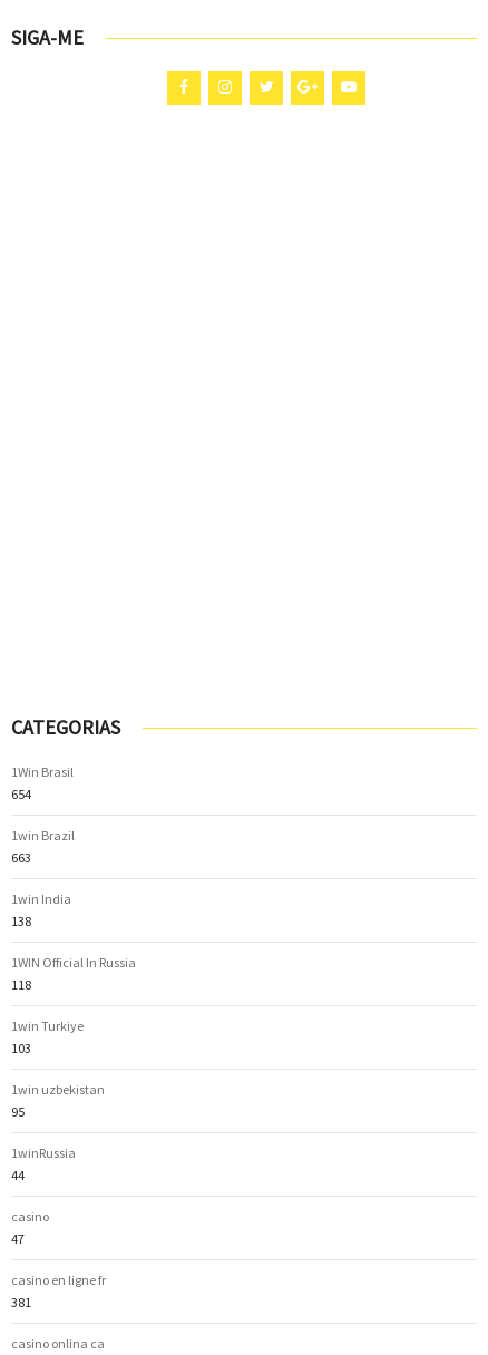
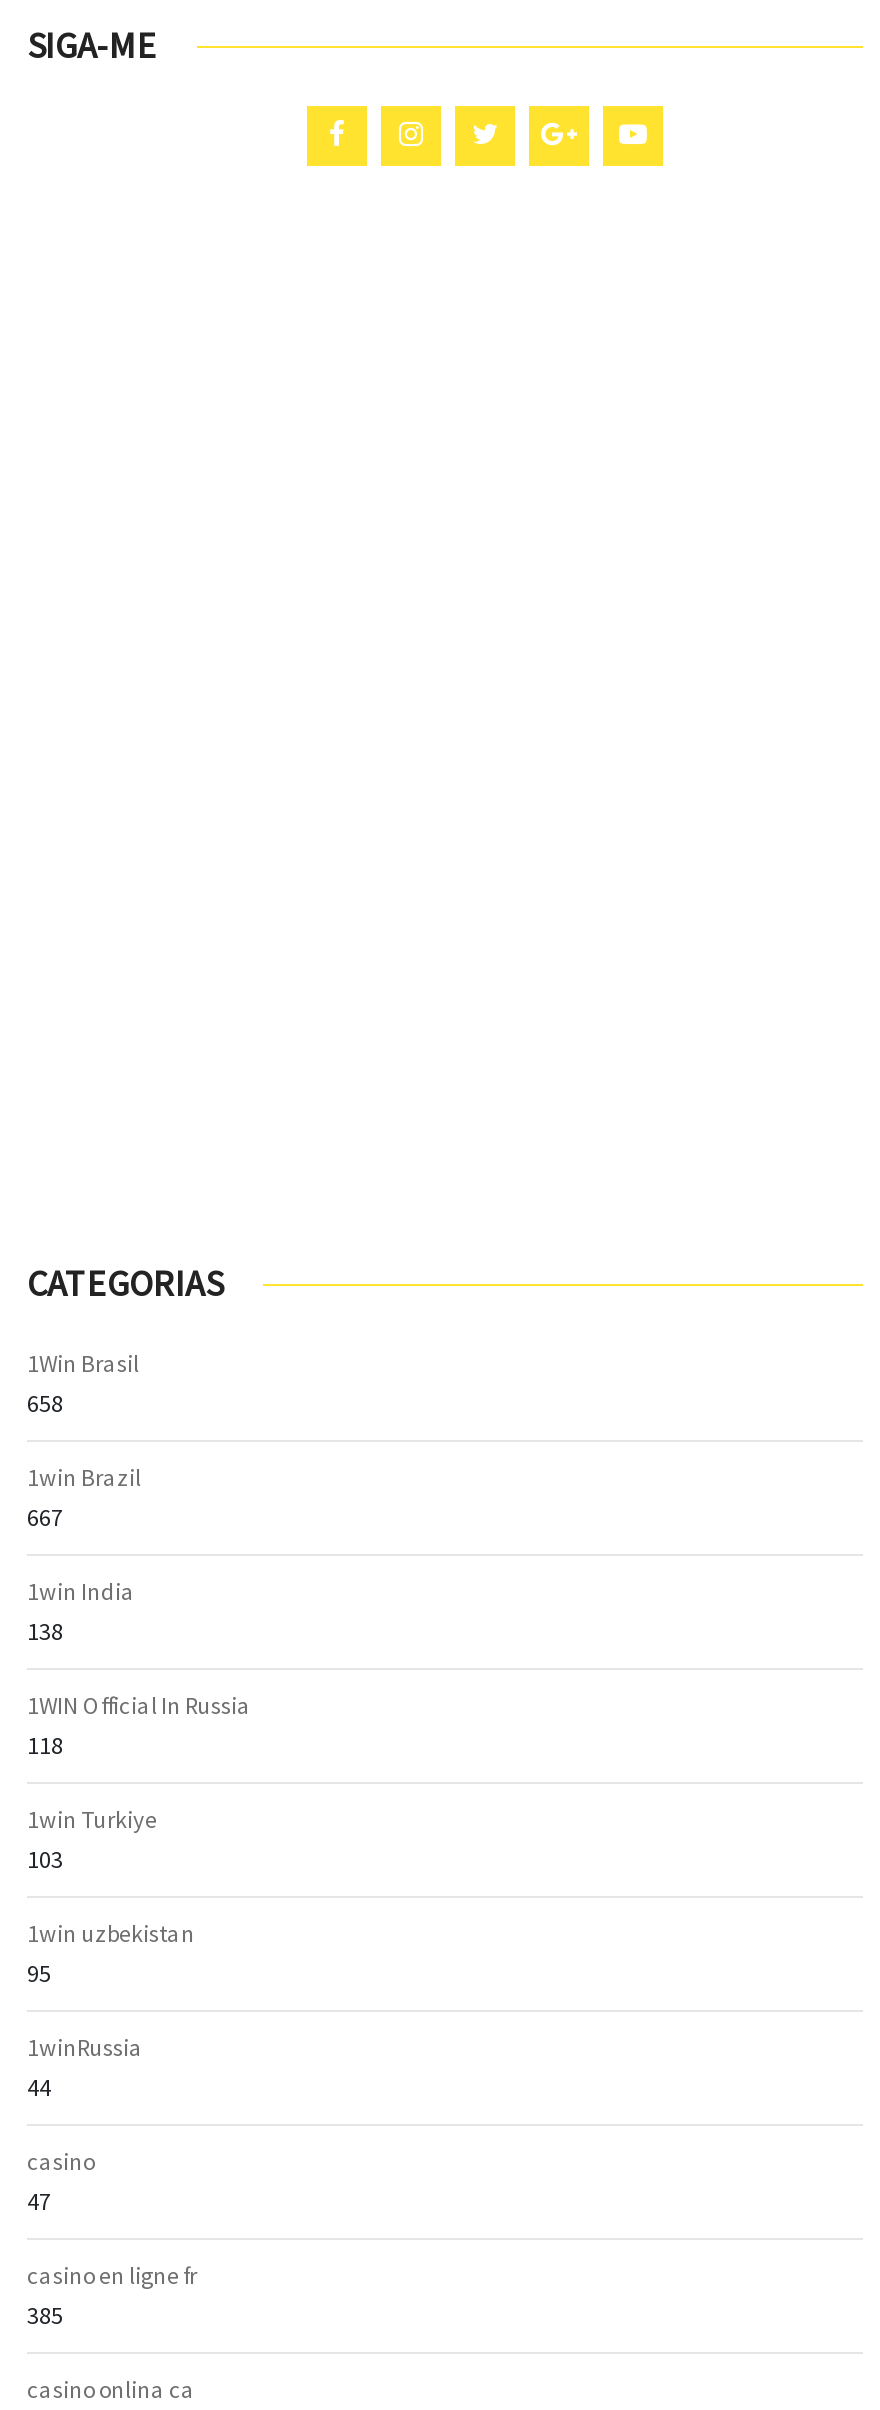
- 654
+ 658

- 663
+ 667

- 381
+ 385
